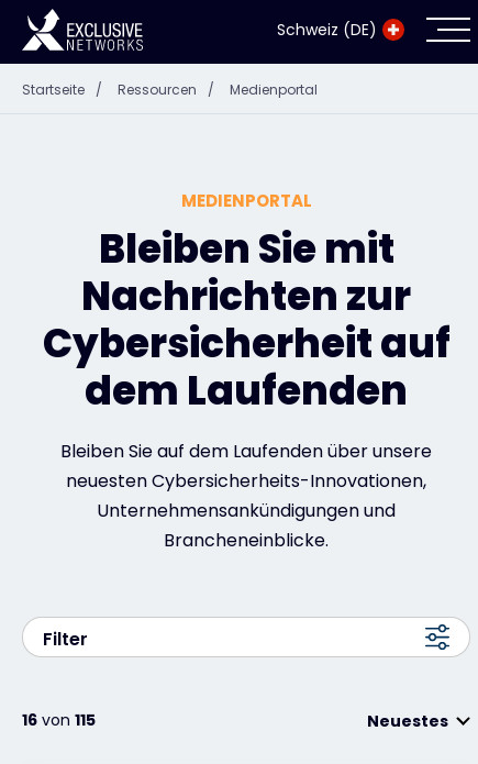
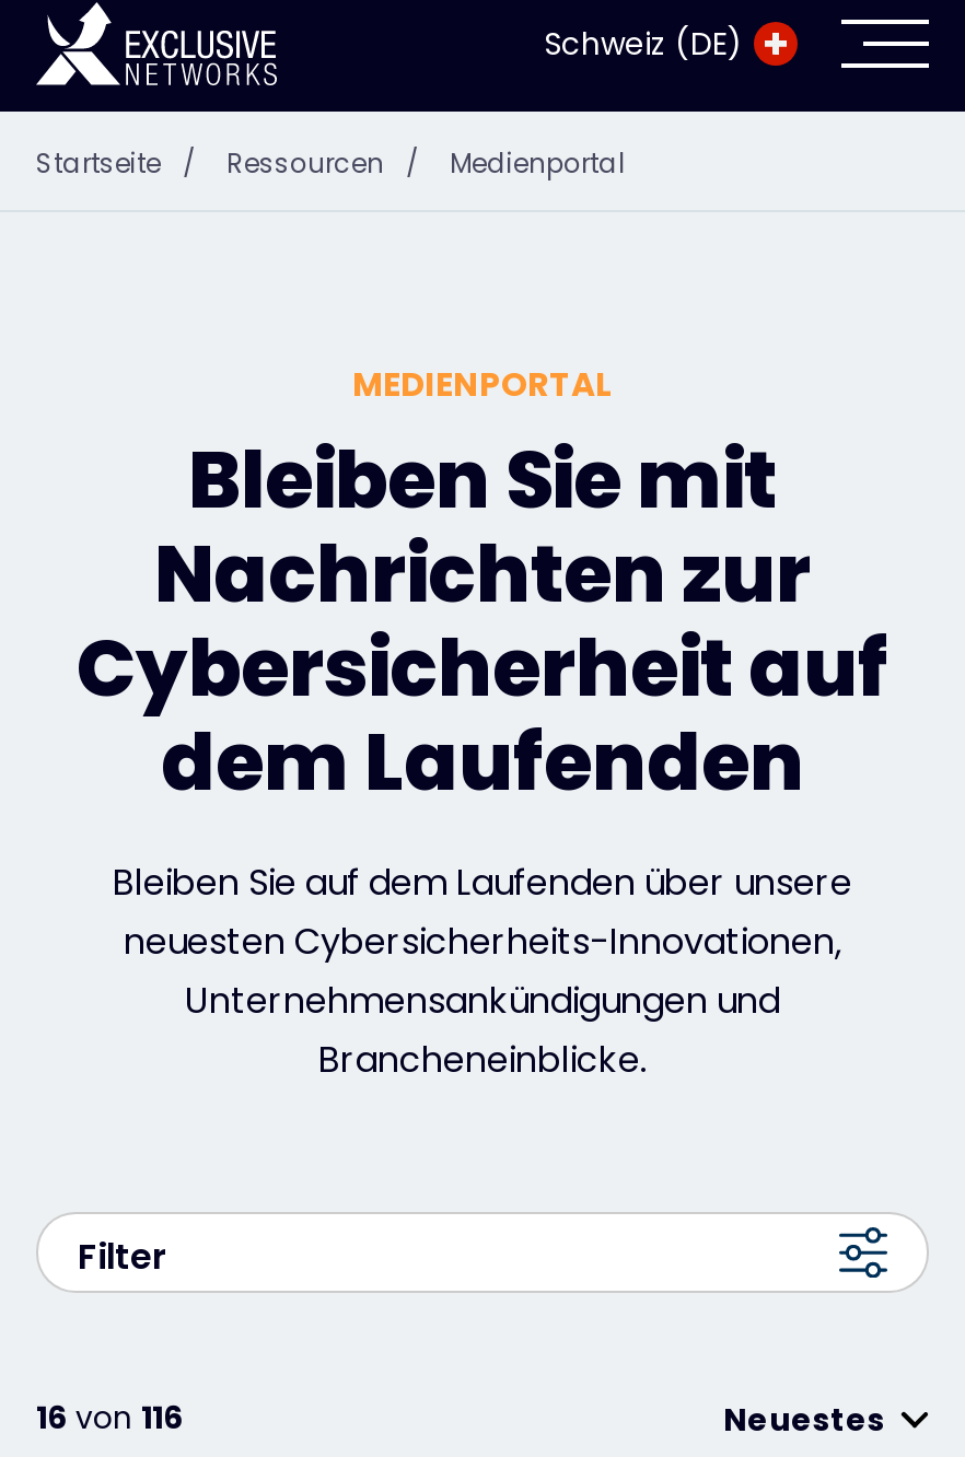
- 16 von 115
+ 16 von 116
